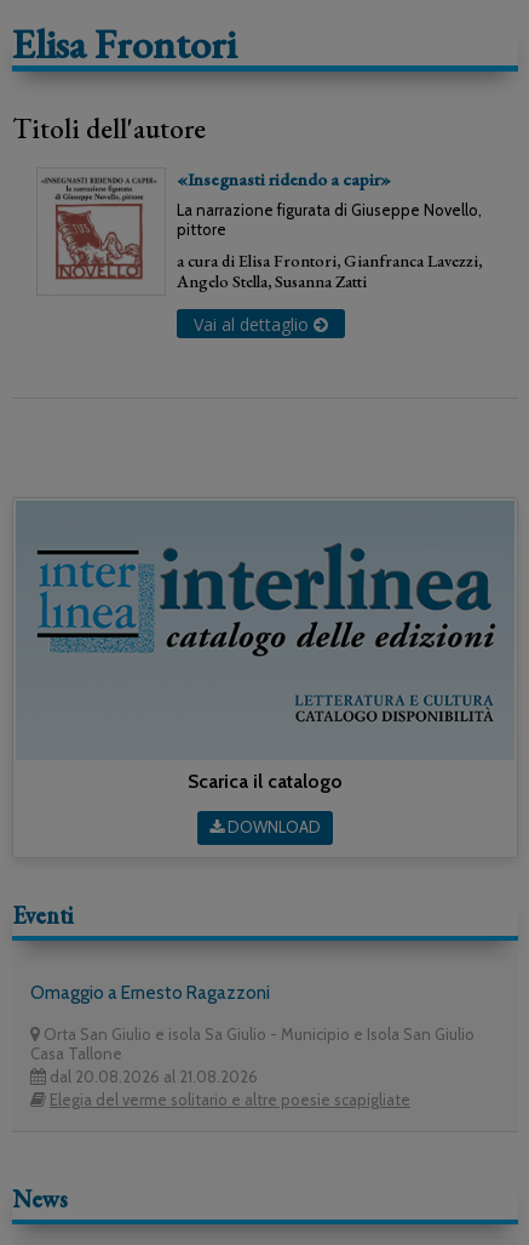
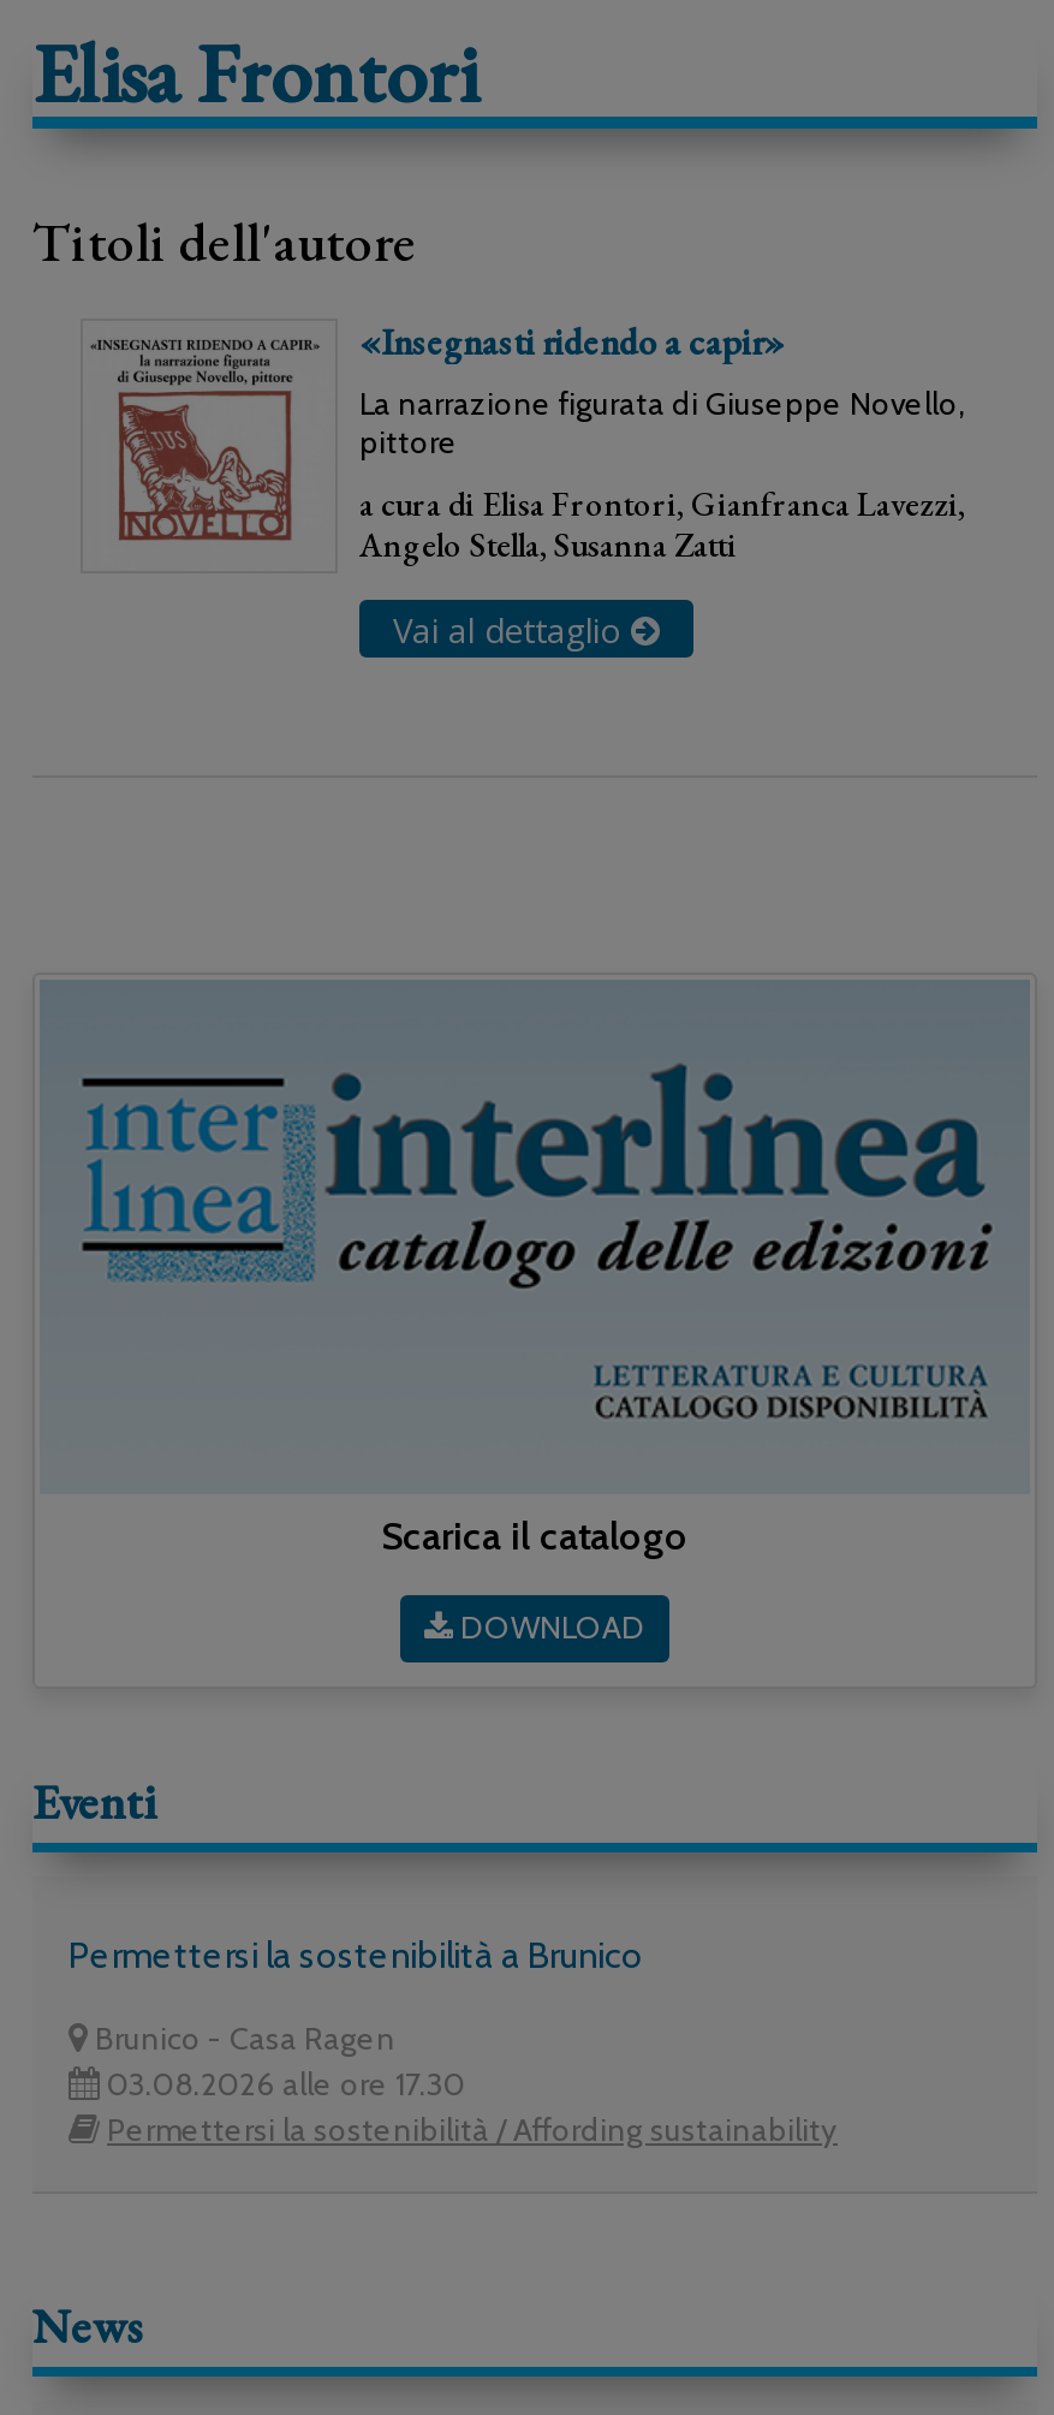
- Omaggio a Ernesto Ragazzoni
+ Permettersi la sostenibilità a Brunico

- Orta San Giulio e isola Sa Giulio - Municipio e Isola San Giulio
- Casa Tallone
- dal 20.08.2026 al 21.08.2026
- Elegia del verme solitario e altre poesie scapigliate
+ Brunico - Casa Ragen
+ 03.08.2026 alle ore 17.30
+ Permettersi la sostenibilità / Affording sustainability
